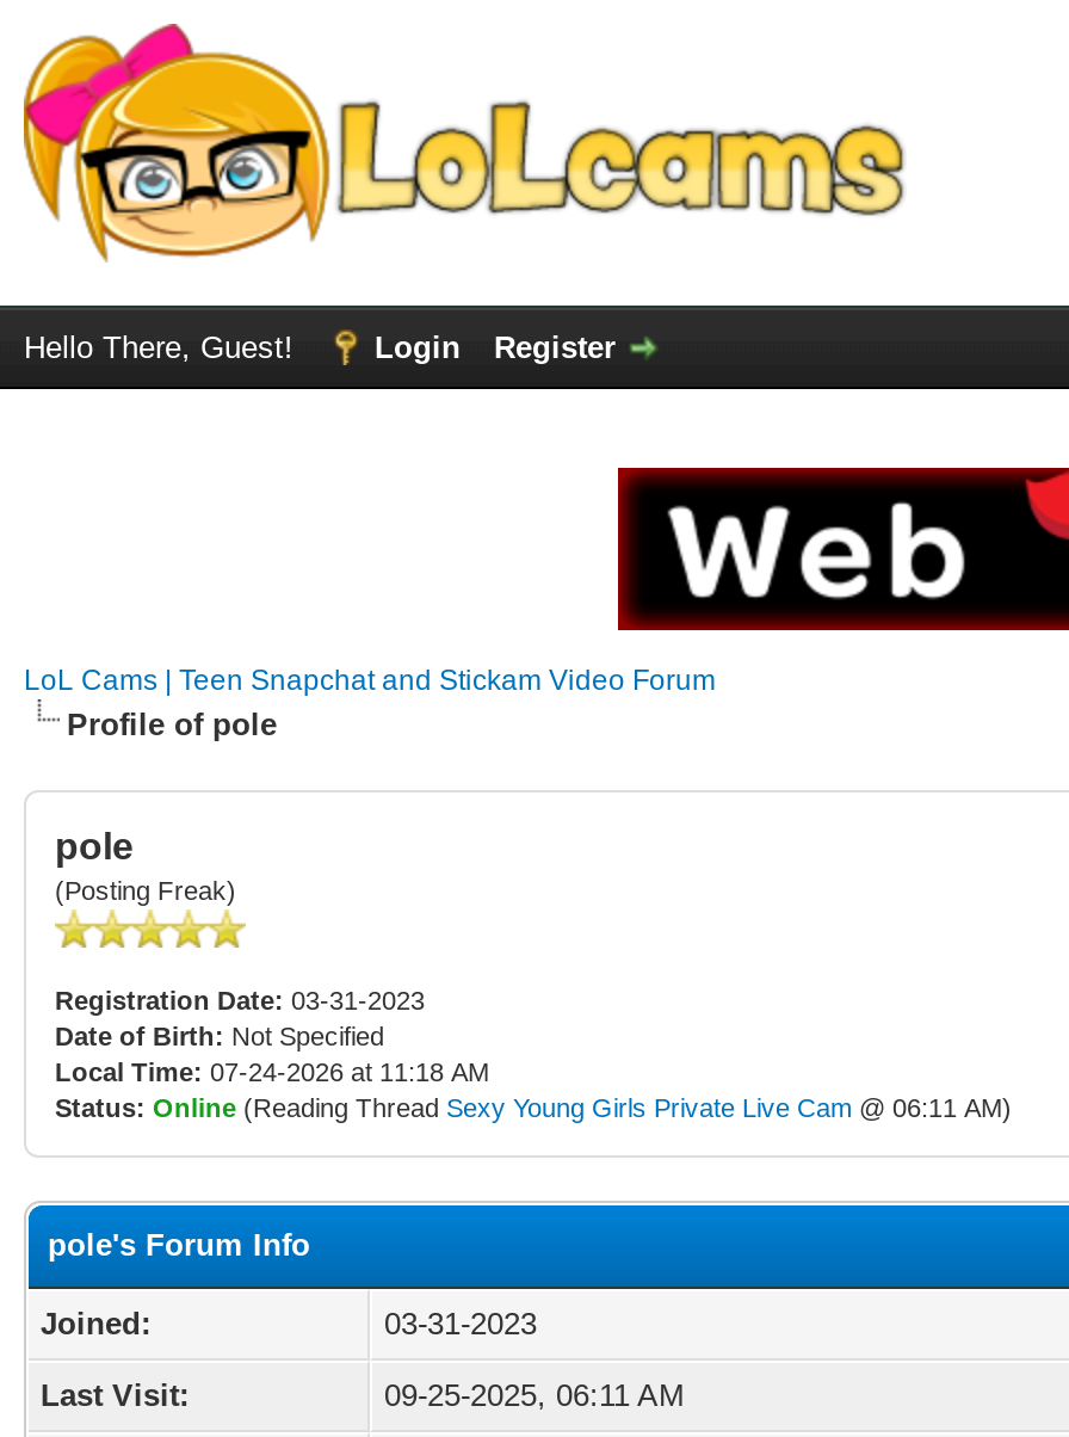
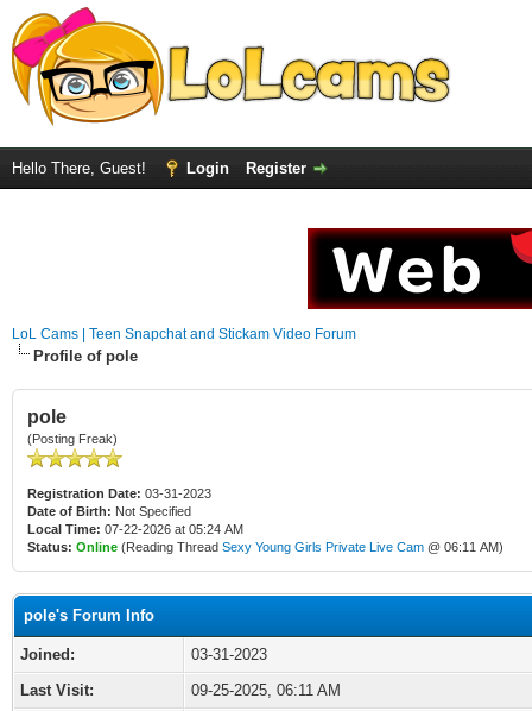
- Local Time: 07-24-2026 at 11:18 AM
+ Local Time: 07-22-2026 at 05:24 AM
